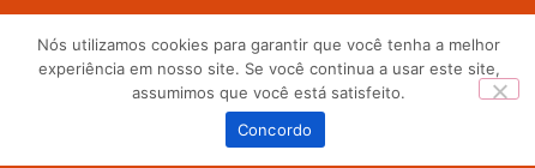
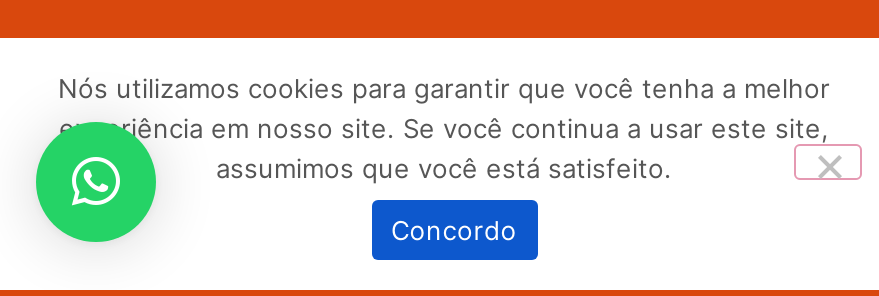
+ [image]
